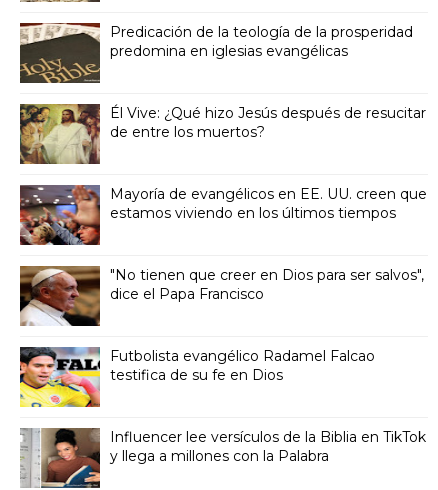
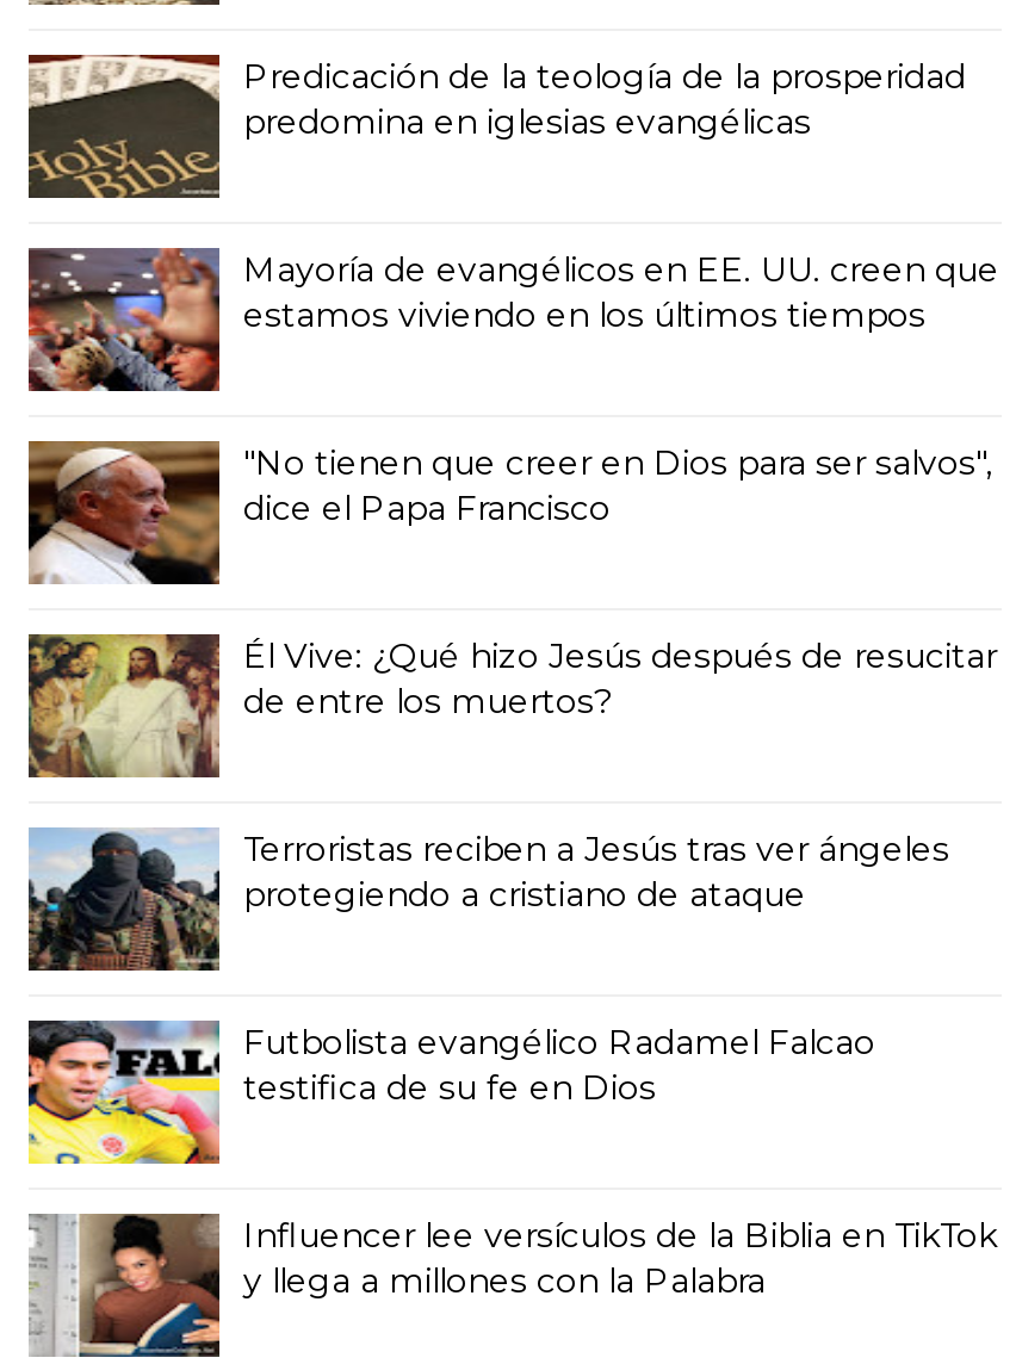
moved down: [image] | Él Vive: ¿Qué hizo Jesús después de resucitar | de entre los muertos?

moved up: [image] | Mayoría de evangélicos en EE. UU. creen que | estamos viviendo en los últimos tiempos | "No tienen que creer en Dios para ser salvos", | dice el Papa Francisco

+ [image]
+ Terroristas reciben a Jesús tras ver ángeles
+ protegiendo a cristiano de ataque
